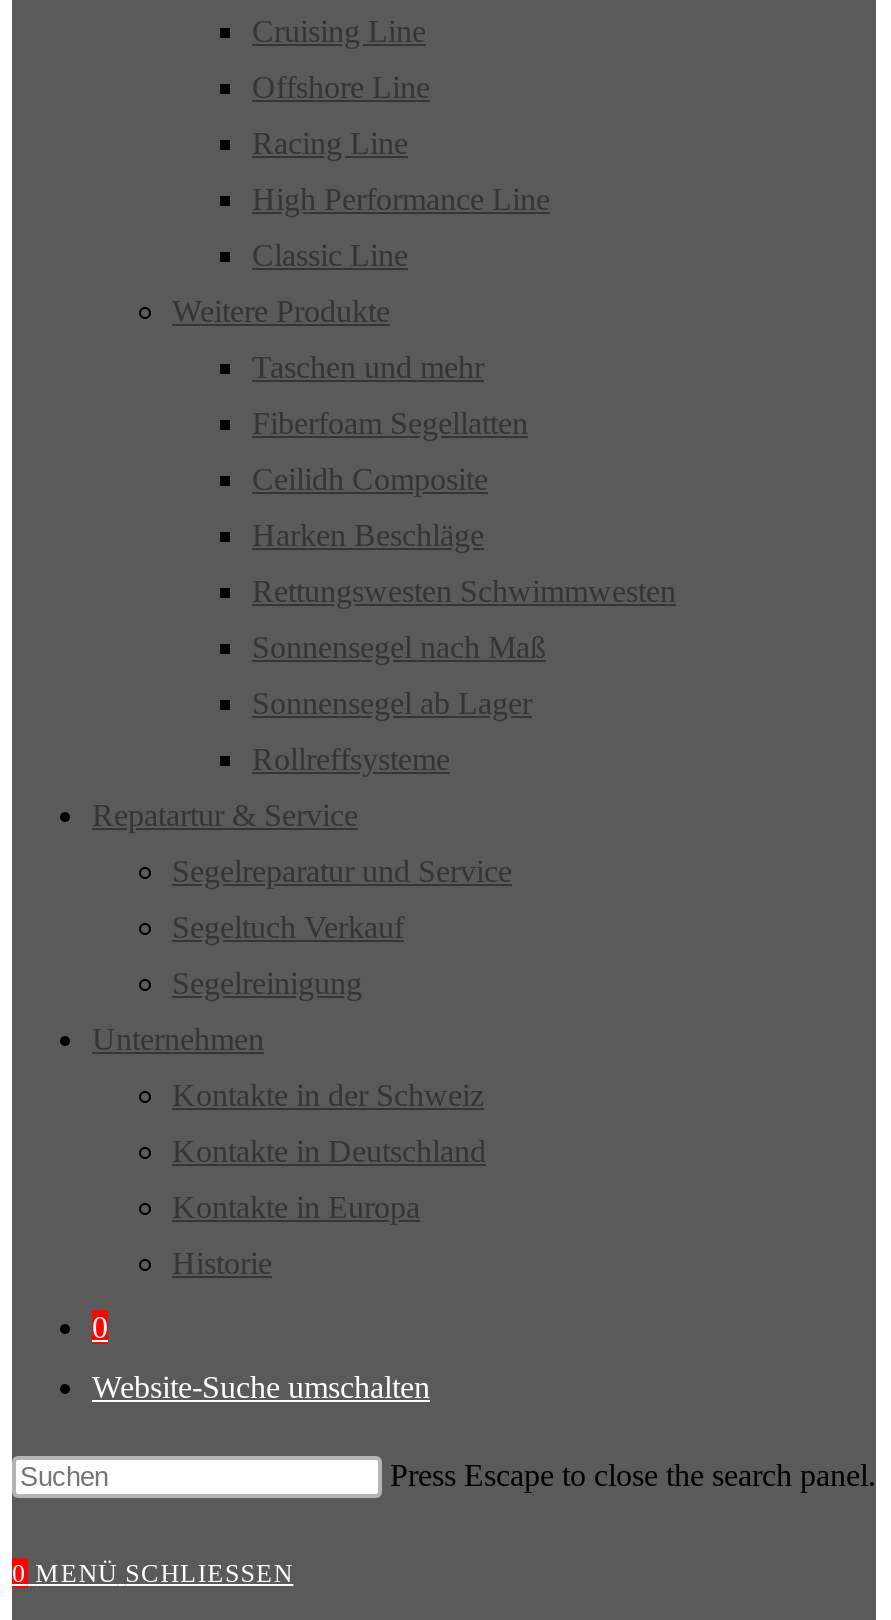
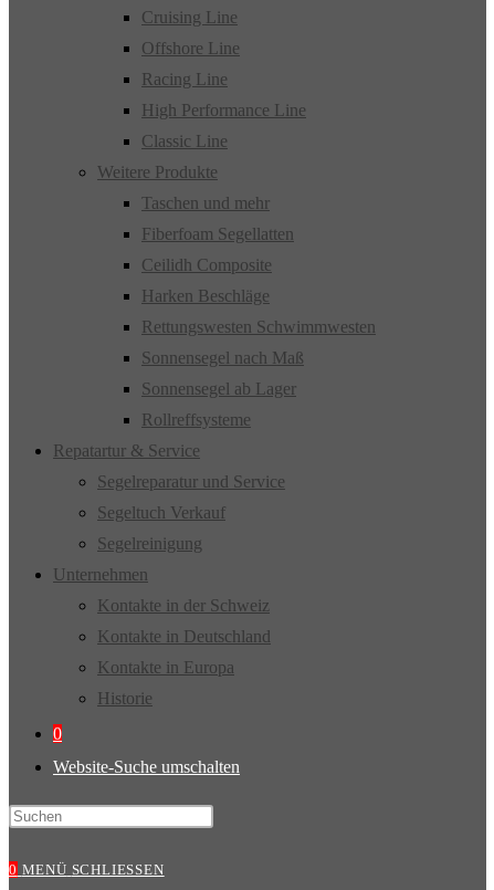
- Press Escape to close the search panel.
